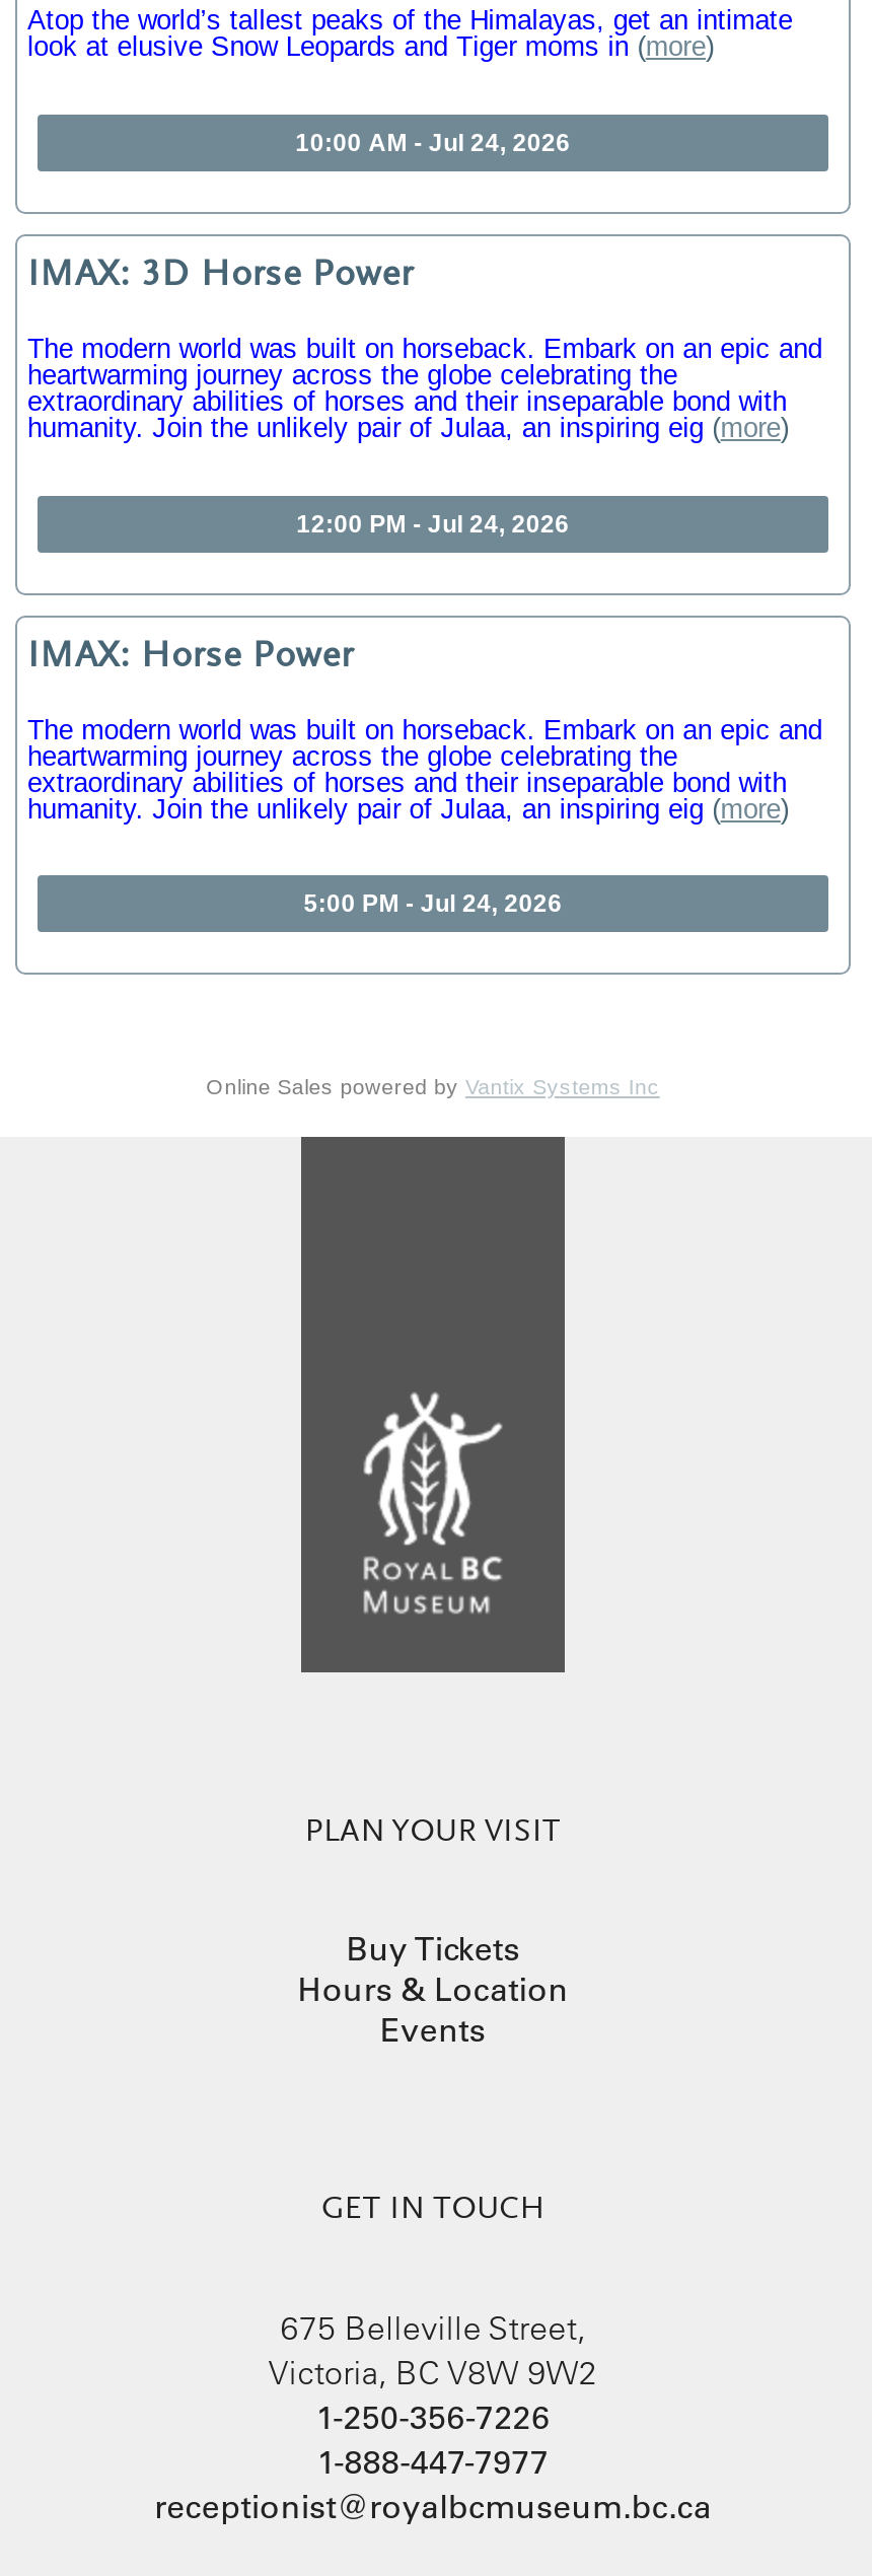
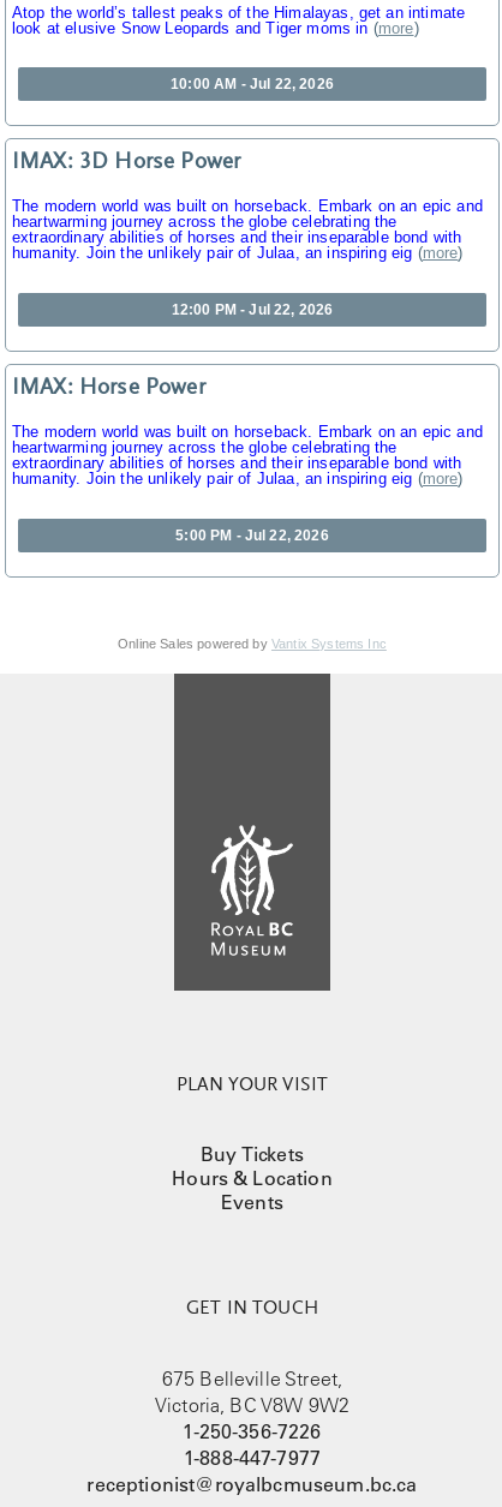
- 10:00 AM - Jul 24, 2026
+ 10:00 AM - Jul 22, 2026

- 12:00 PM - Jul 24, 2026
+ 12:00 PM - Jul 22, 2026

- 5:00 PM - Jul 24, 2026
+ 5:00 PM - Jul 22, 2026
